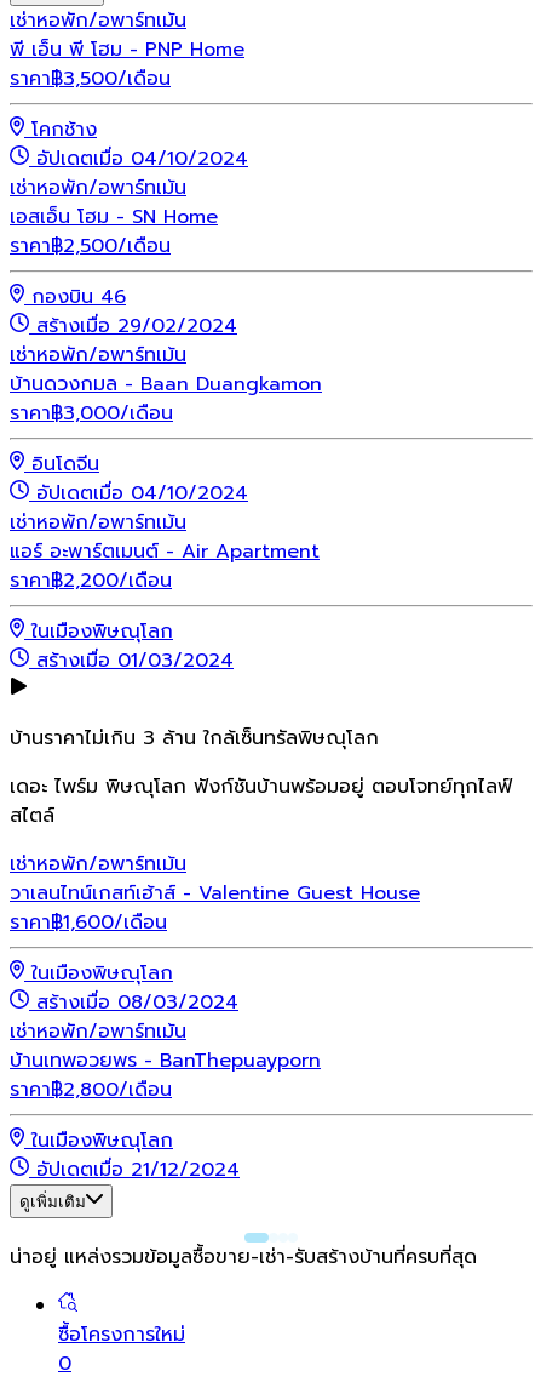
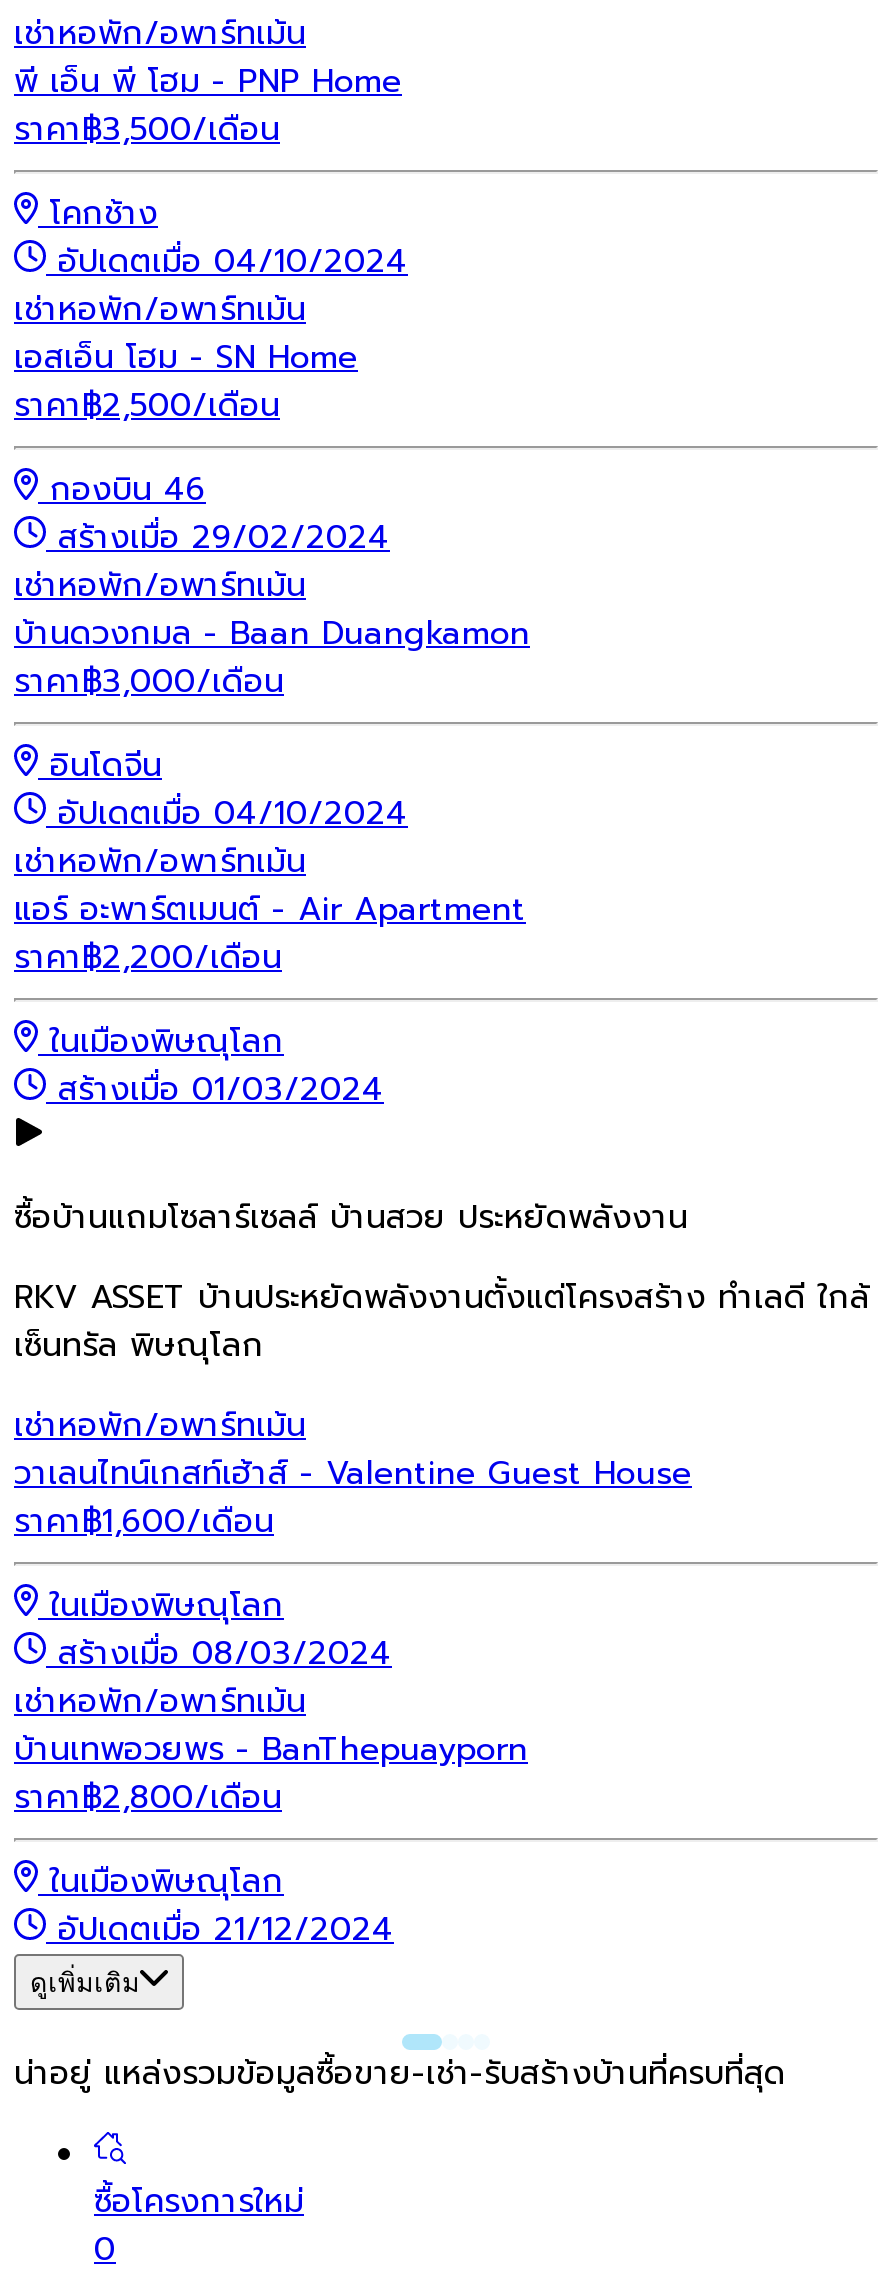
- บ้านราคาไม่เกิน 3 ล้าน ใกล้เซ็นทรัลพิษณุโลก
+ ซื้อบ้านแถมโซลาร์เซลล์ บ้านสวย ประหยัดพลังงาน

- เดอะ ไพร์ม พิษณุโลก ฟังก์ชันบ้านพร้อมอยู่ ตอบโจทย์ทุกไลฟ์
- สไตล์
+ RKV ASSET บ้านประหยัดพลังงานตั้งแต่โครงสร้าง ทำเลดี ใกล้
+ เซ็นทรัล พิษณุโลก
